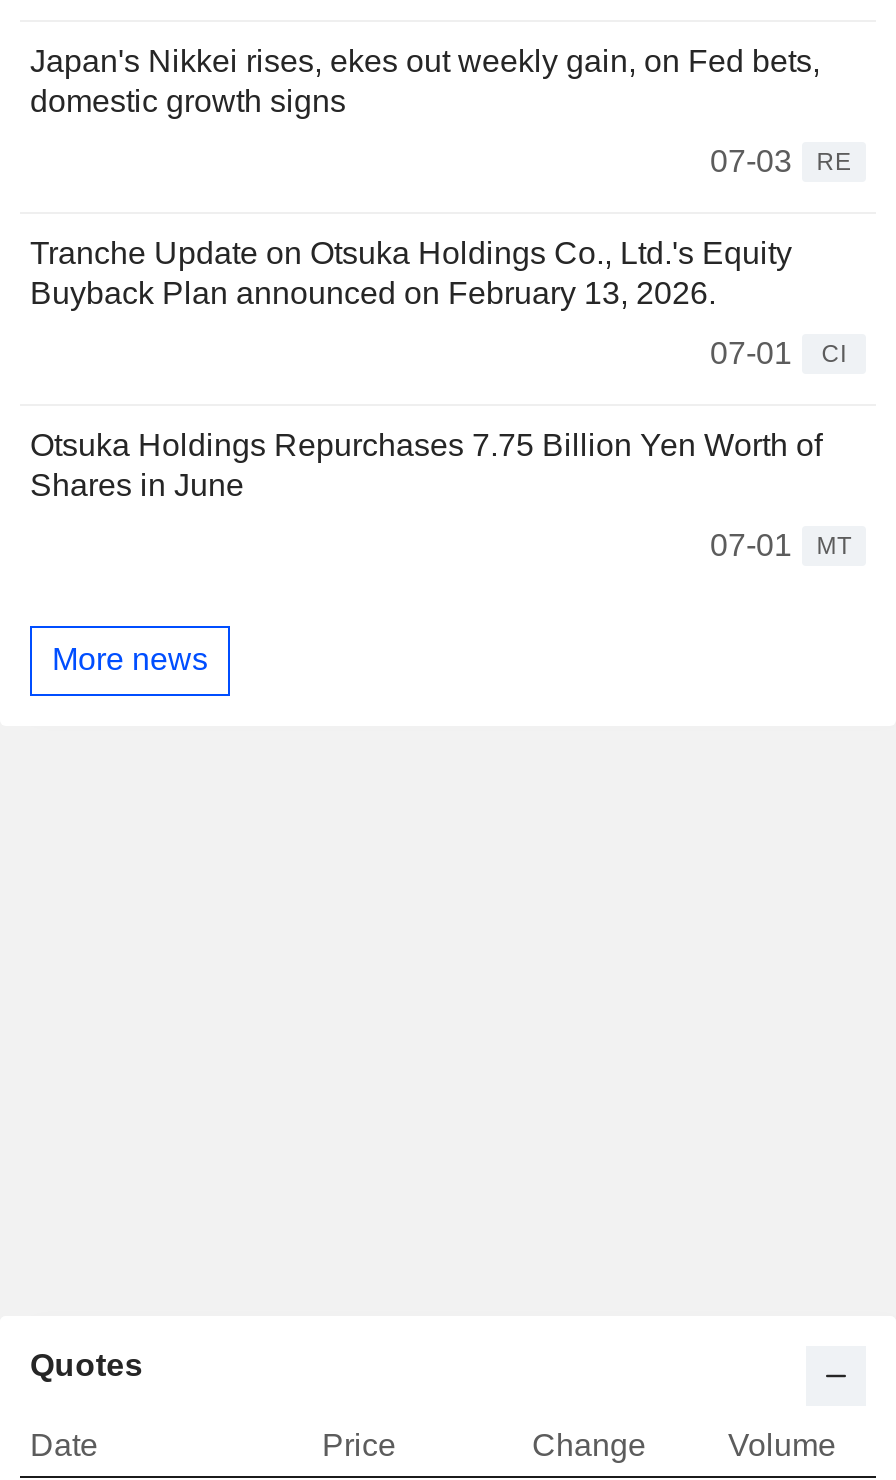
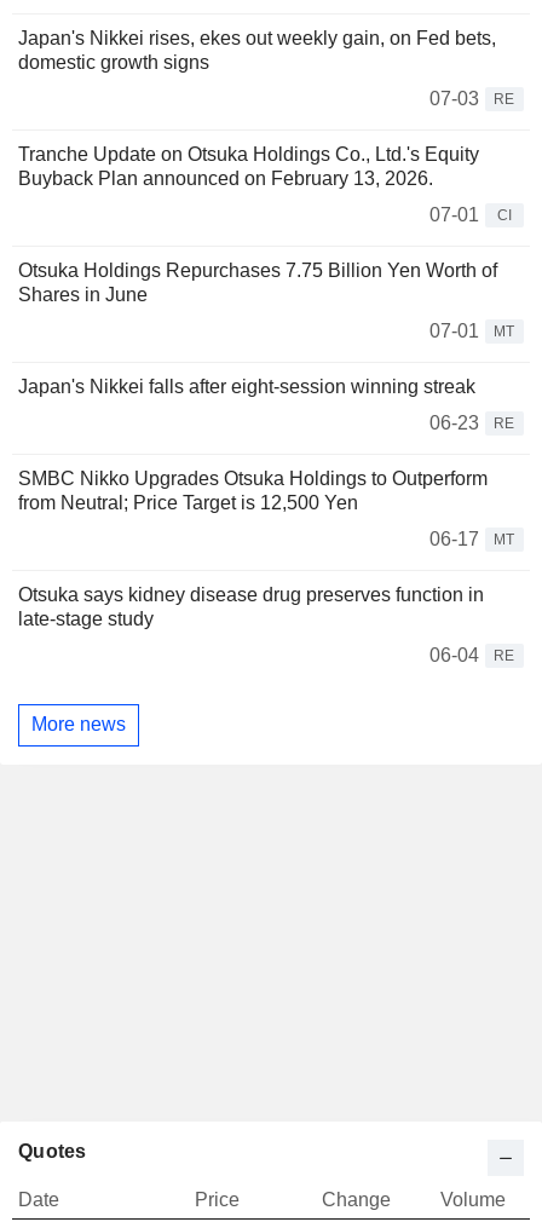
+ Japan's Nikkei falls after eight-session winning streak
+ 06-23
+ RE
+ SMBC Nikko Upgrades Otsuka Holdings to Outperform
+ from Neutral; Price Target is 12,500 Yen
+ 06-17
+ MT
+ Otsuka says kidney disease drug preserves function in
+ late-stage study
+ 06-04
+ RE
